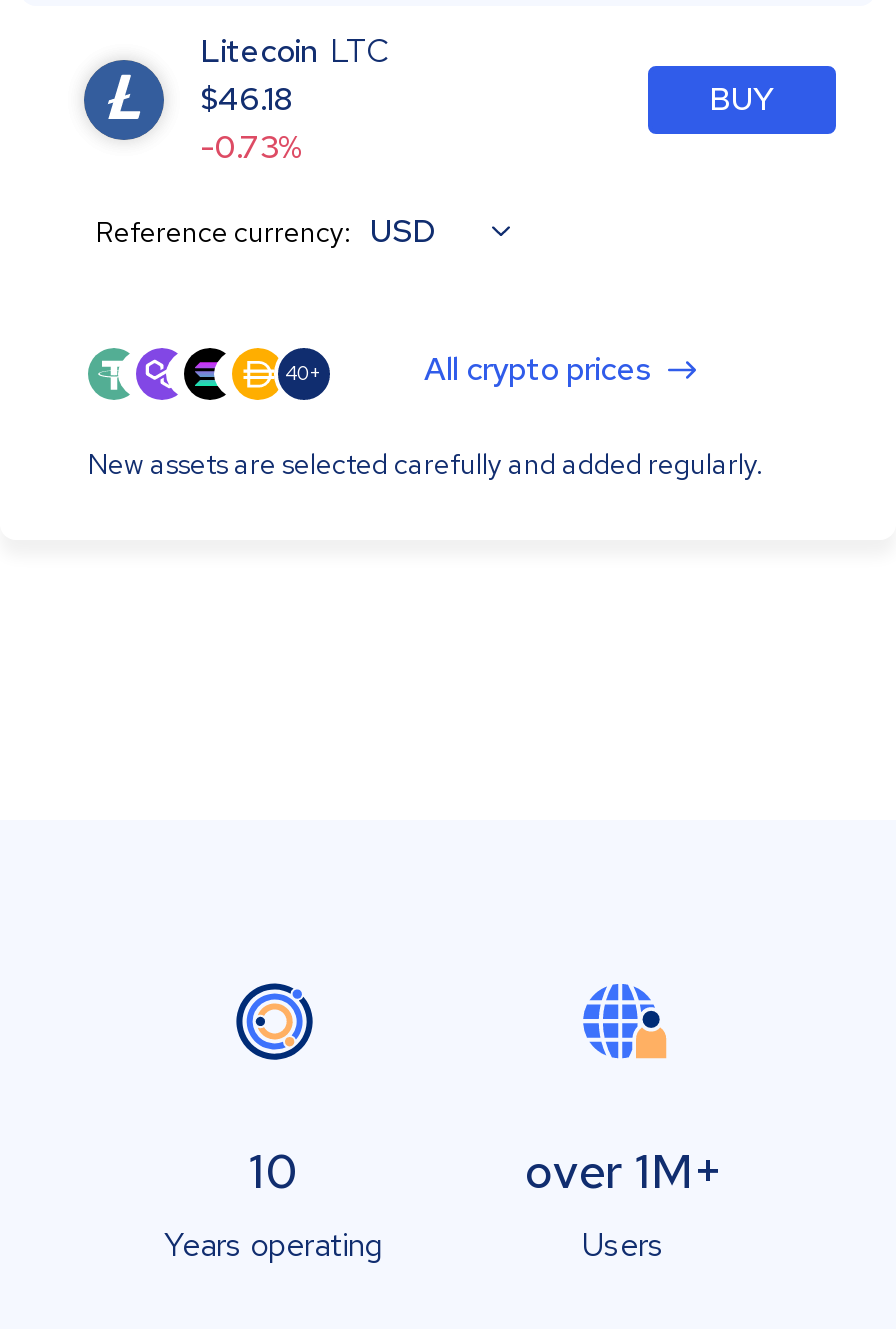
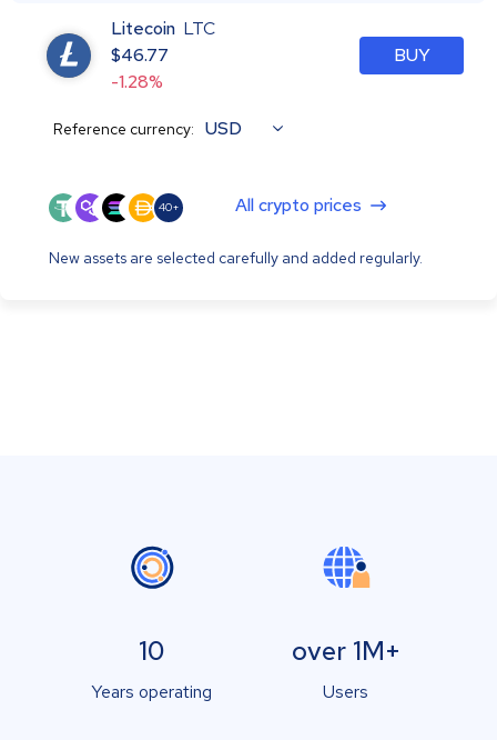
- $46.18
+ $46.77

- -0.73%
+ -1.28%
